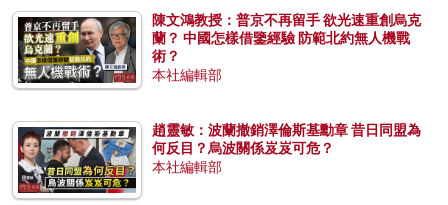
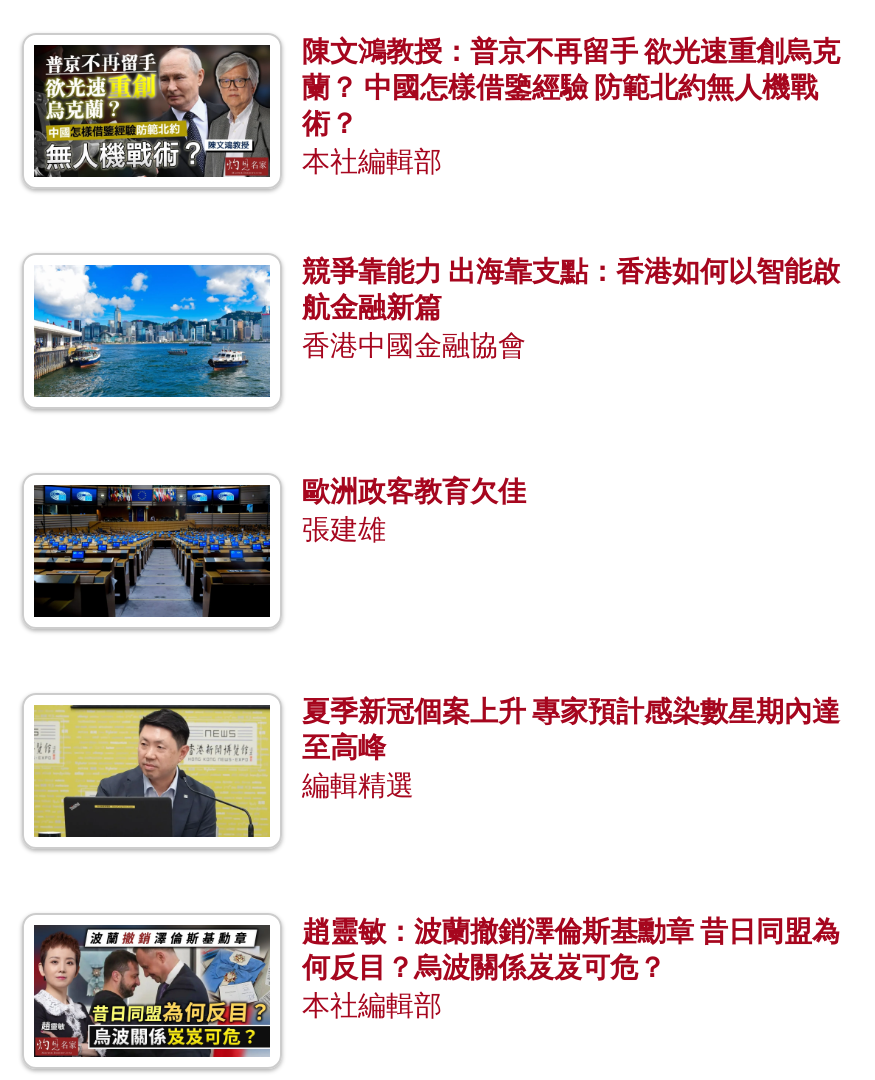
+ [image]
+ 歐洲政客教育欠佳
+ 張建雄

+ [image]
+ 競爭靠能力 出海靠支點：香港如何以智能啟
+ 航金融新篇
+ 香港中國金融協會

+ [image]
+ 夏季新冠個案上升 專家預計感染數星期內達
+ 至高峰
+ 編輯精選
